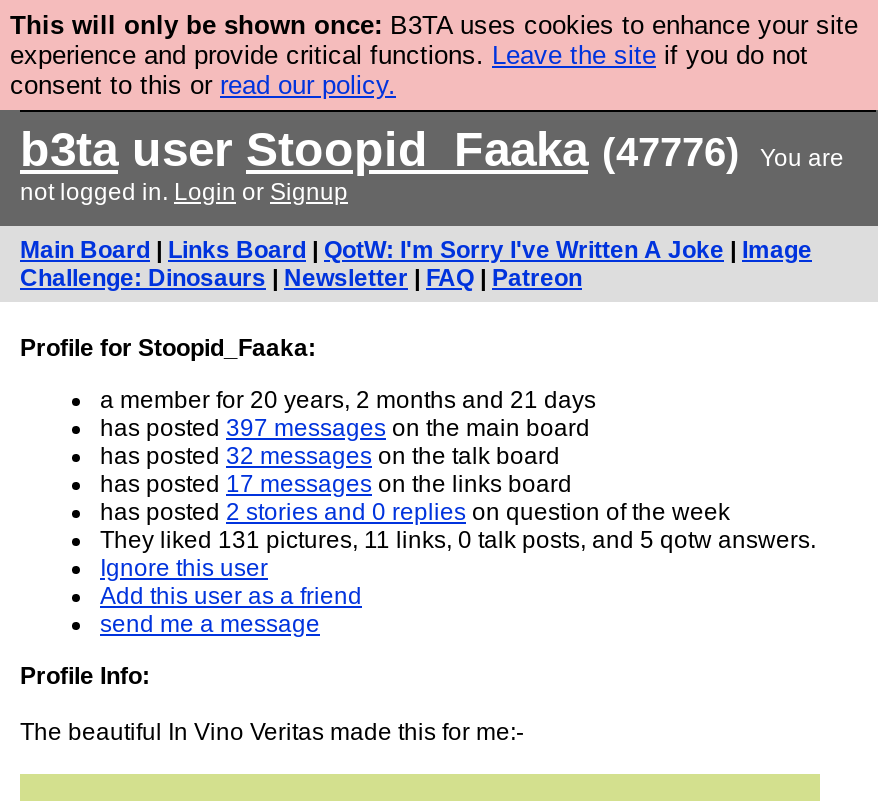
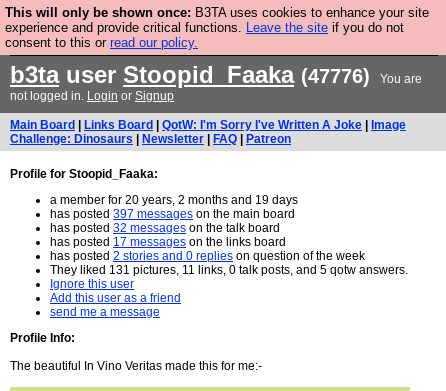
- a member for 20 years, 2 months and 21 days
+ a member for 20 years, 2 months and 19 days
